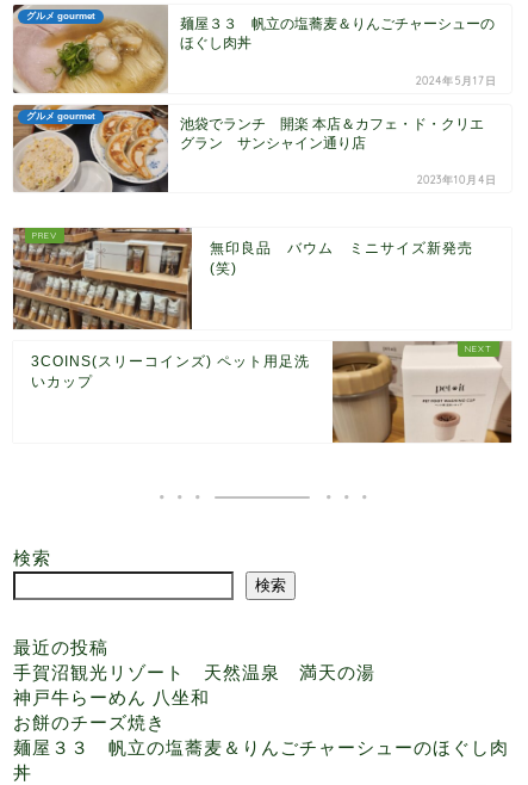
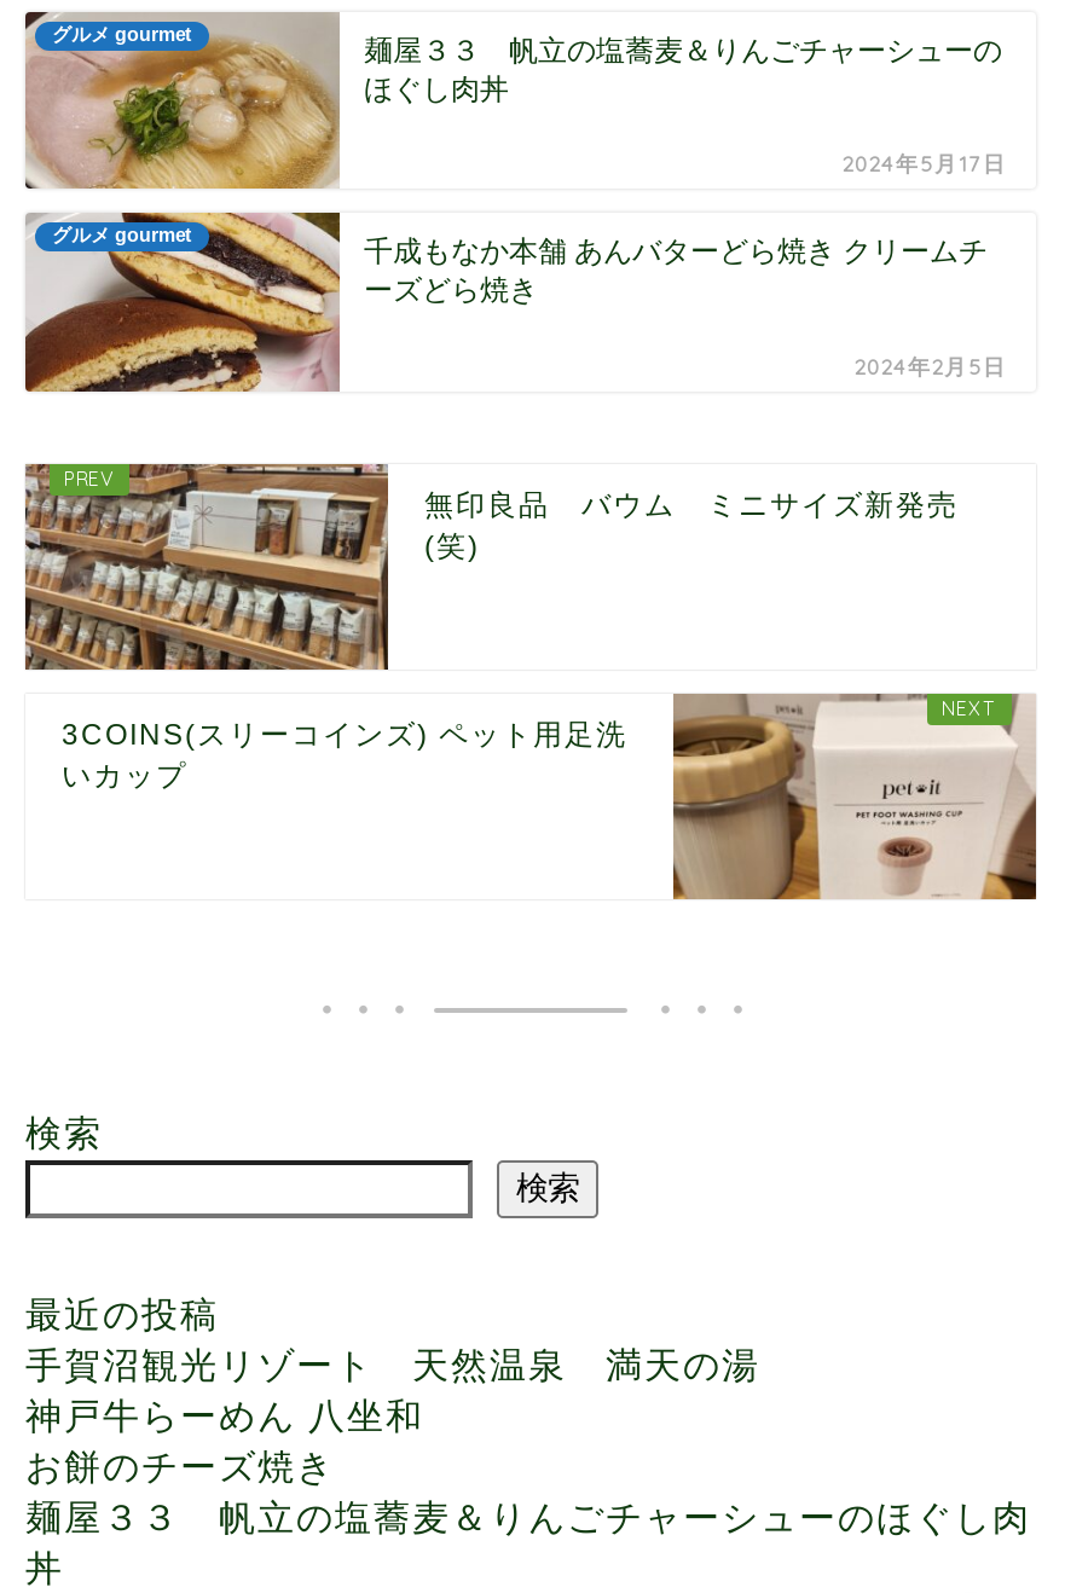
- [image]
- 池袋でランチ 開楽 本店＆カフェ・ド・クリエ
- グラン サンシャイン通り店
+ [image]
+ 千成もなか本舗 あんバターどら焼き クリームチ
+ ーズどら焼き

- 2023年10月4日
+ 2024年2月5日
